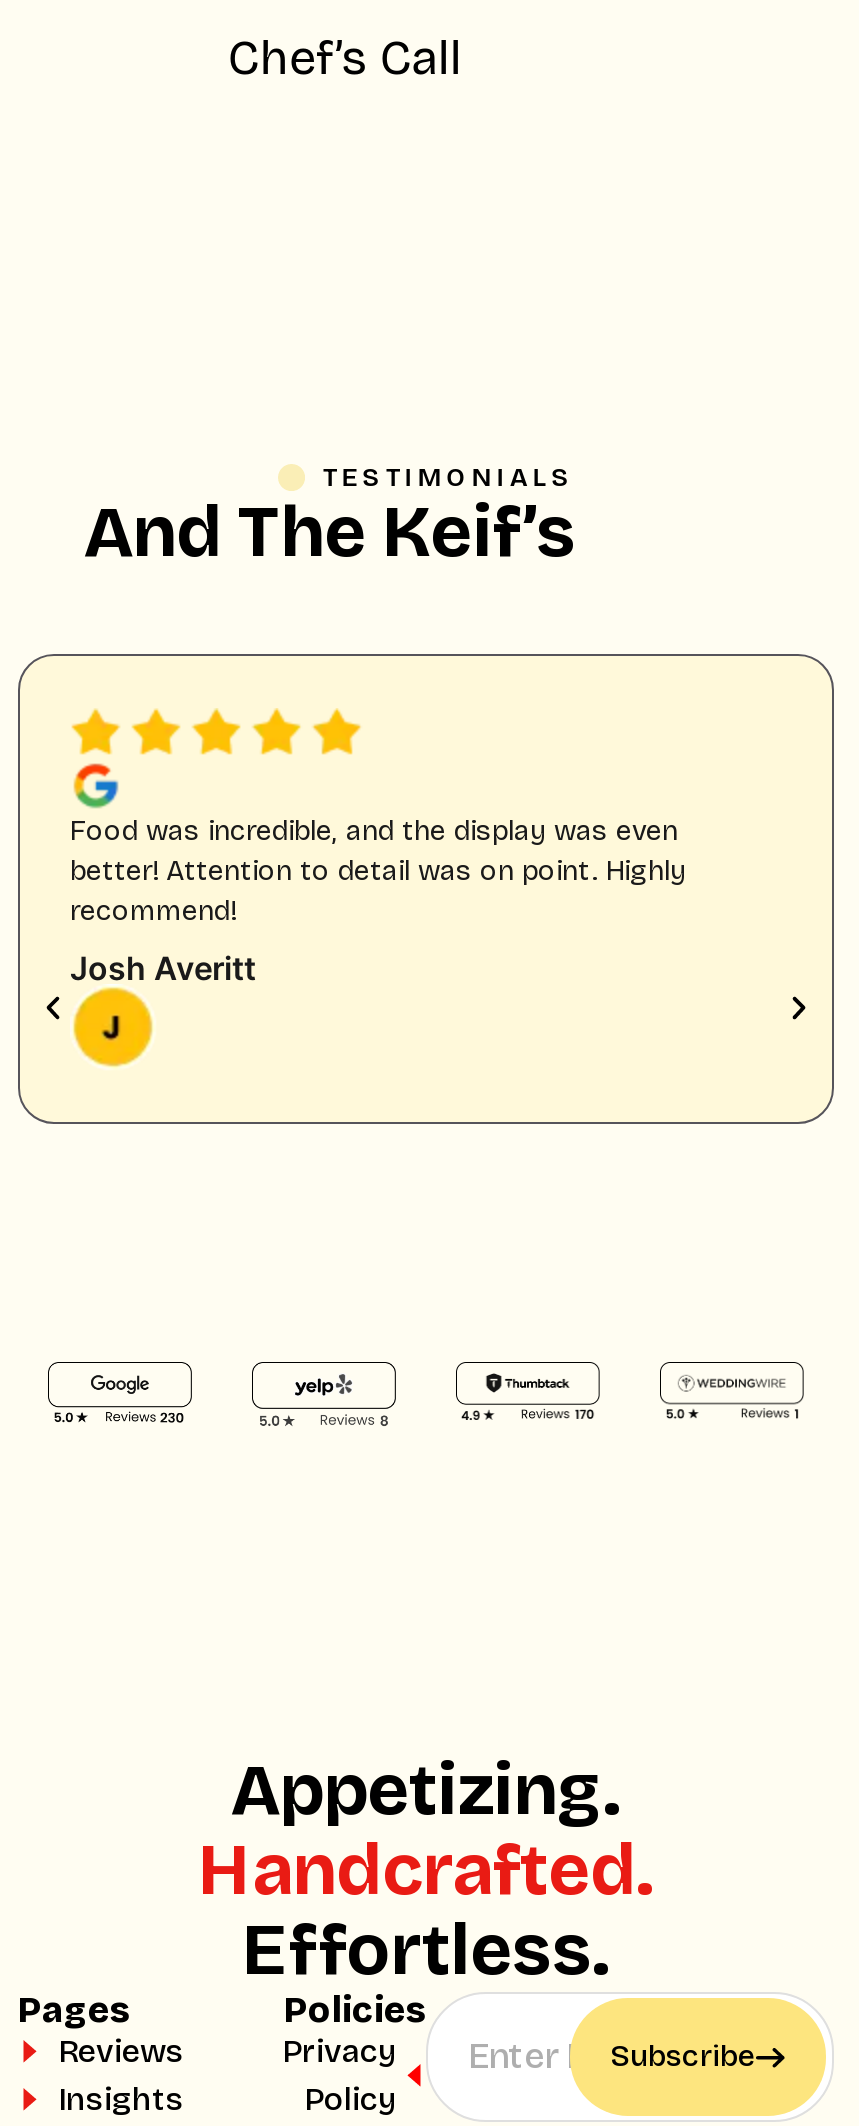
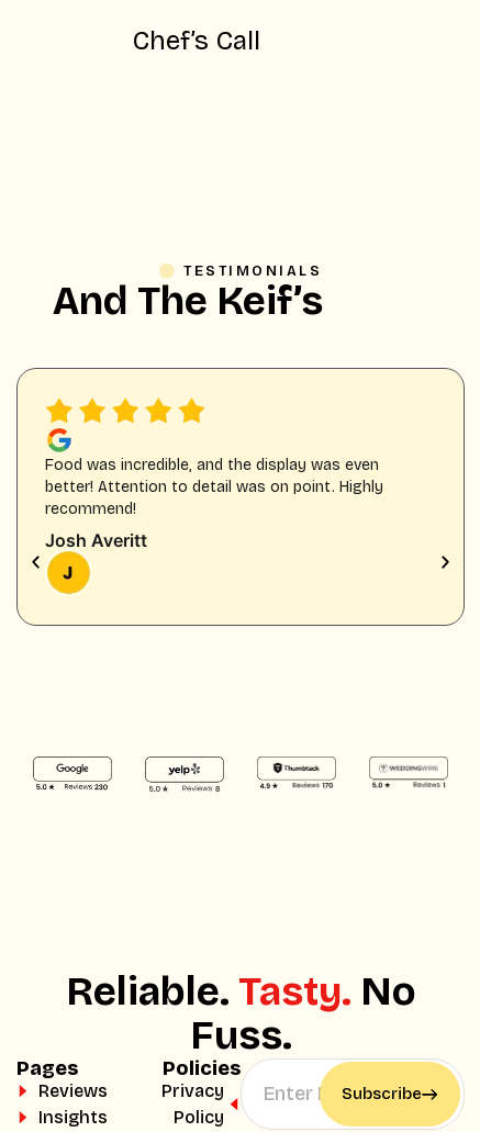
- Appetizing.
- Handcrafted.
- Effortless.
+ Reliable. Tasty. No
+ Fuss.
